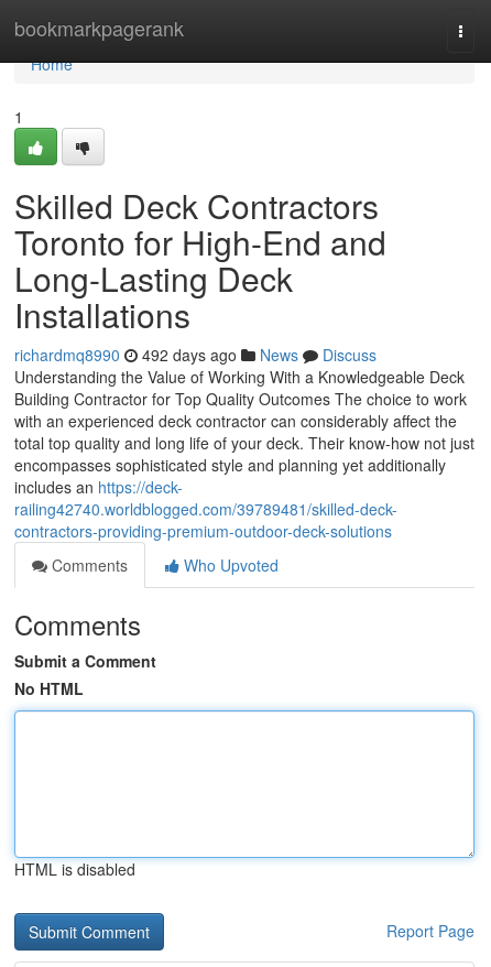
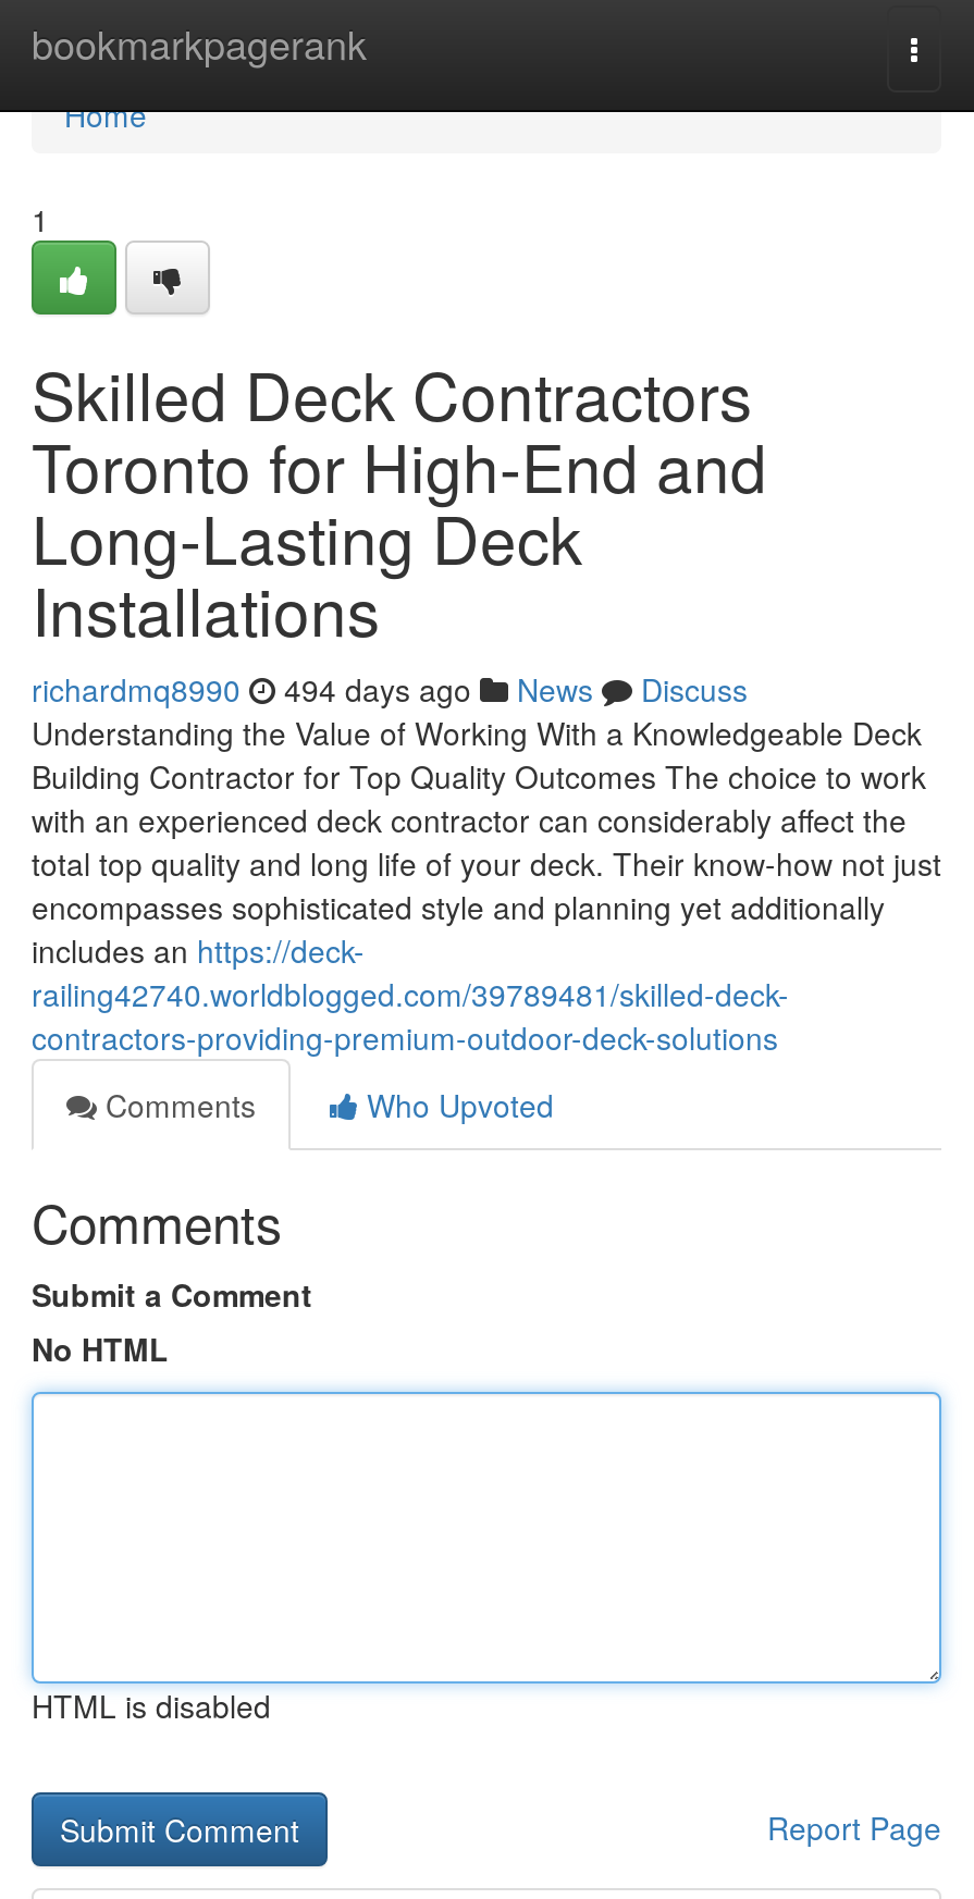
- richardmq8990 492 days ago News Discuss
+ richardmq8990 494 days ago News Discuss
